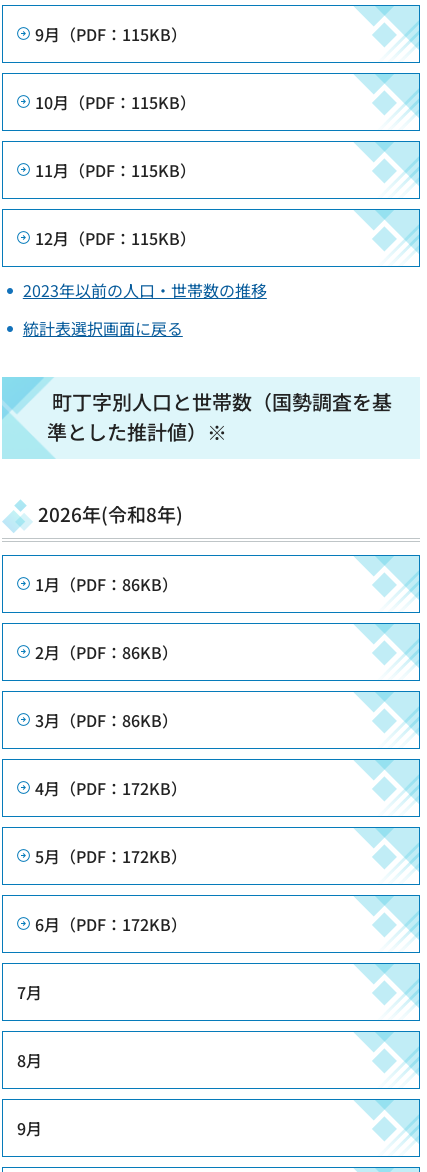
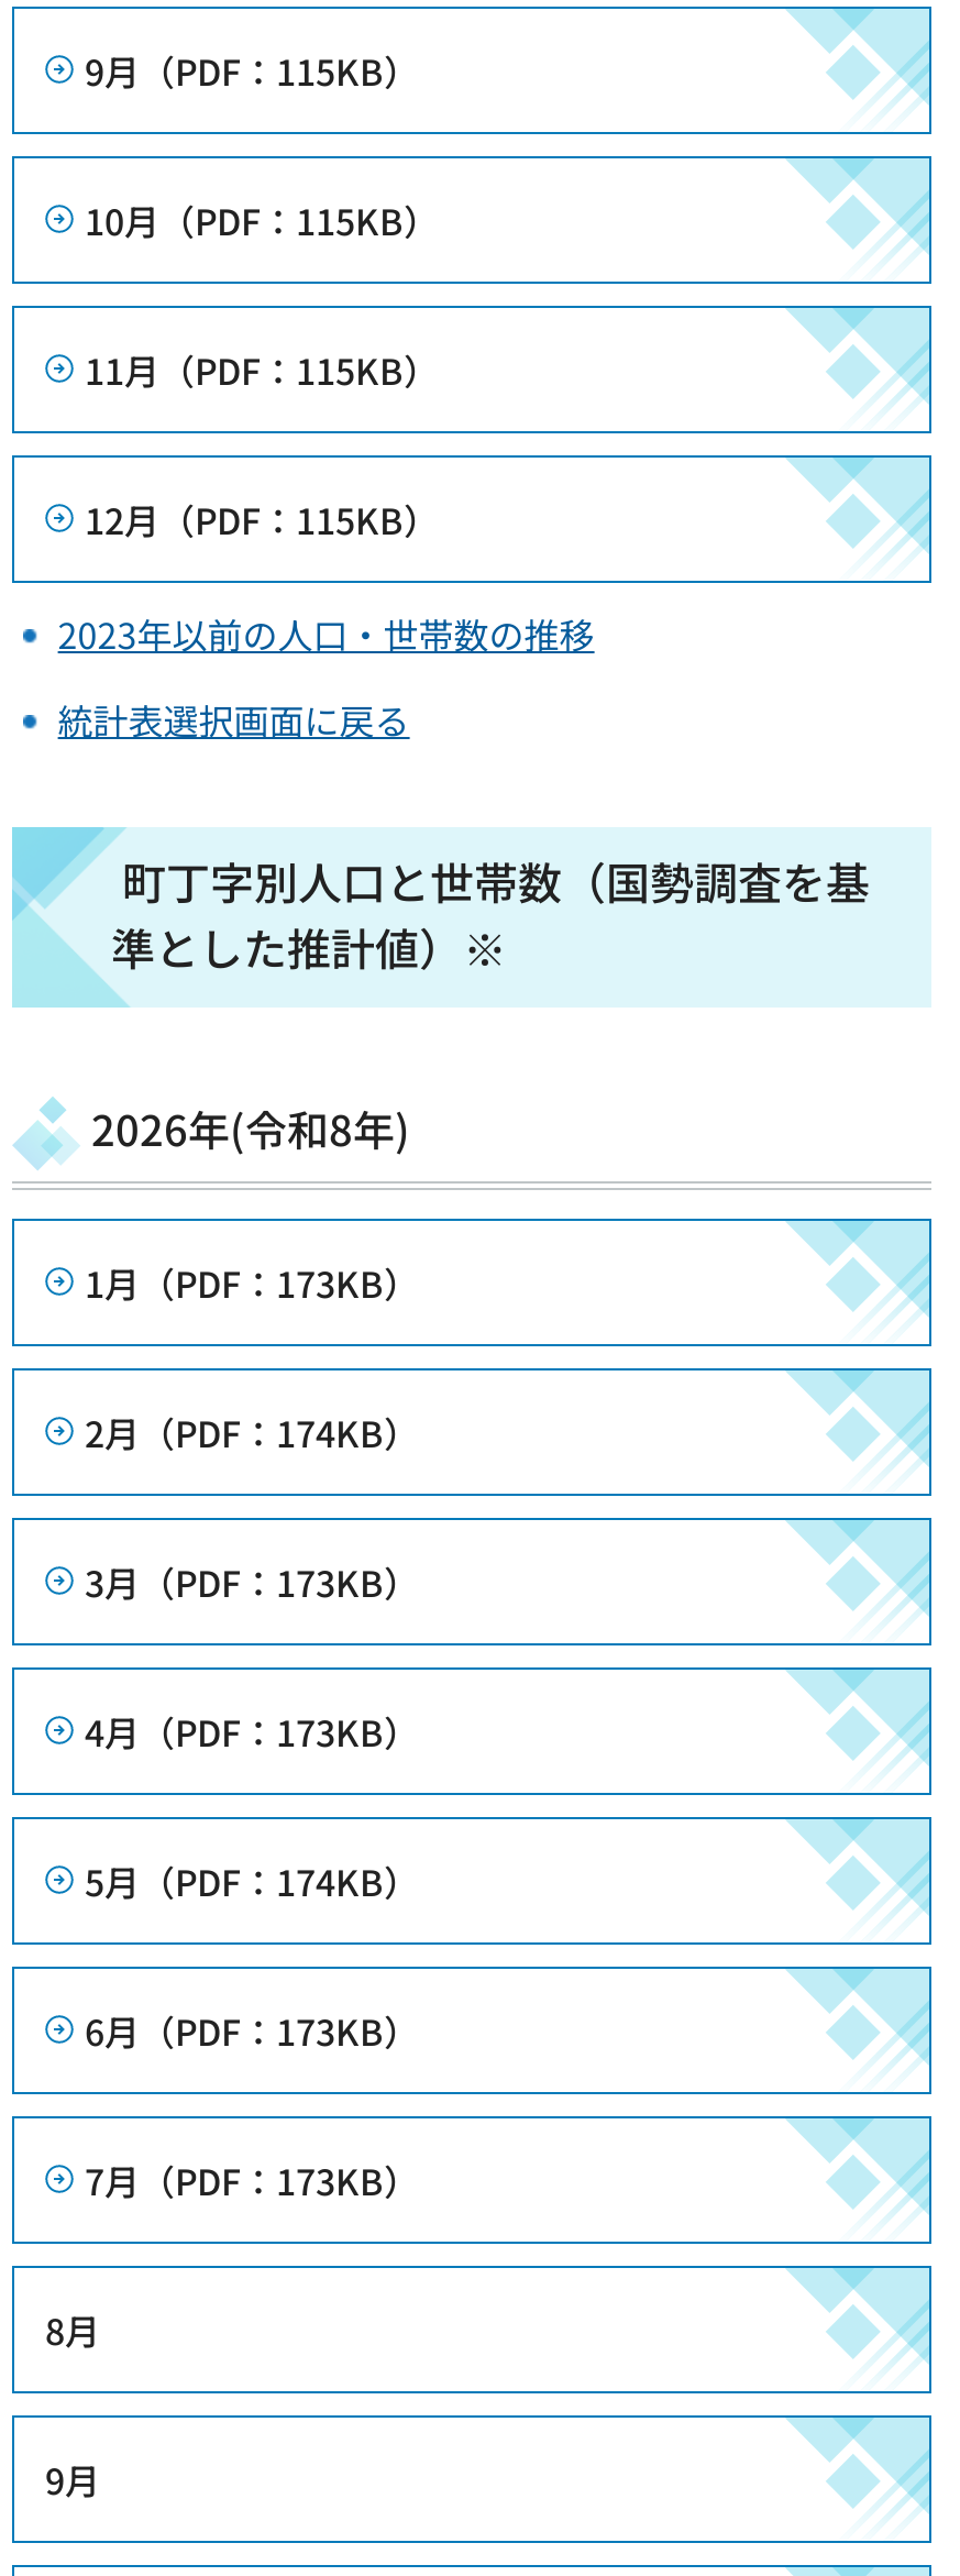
- 1月（PDF：86KB）
+ 1月（PDF：173KB）

- 2月（PDF：86KB）
+ 2月（PDF：174KB）

- 3月（PDF：86KB）
+ 3月（PDF：173KB）

- 4月（PDF：172KB）
+ 4月（PDF：173KB）

- 5月（PDF：172KB）
+ 5月（PDF：174KB）

- 6月（PDF：172KB）
+ 6月（PDF：173KB）

- 7月
+ 7月（PDF：173KB）
